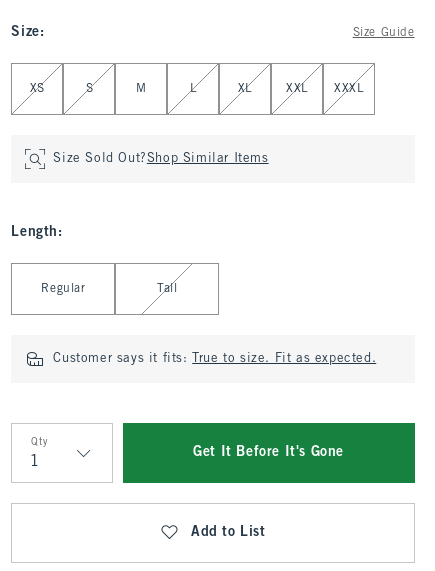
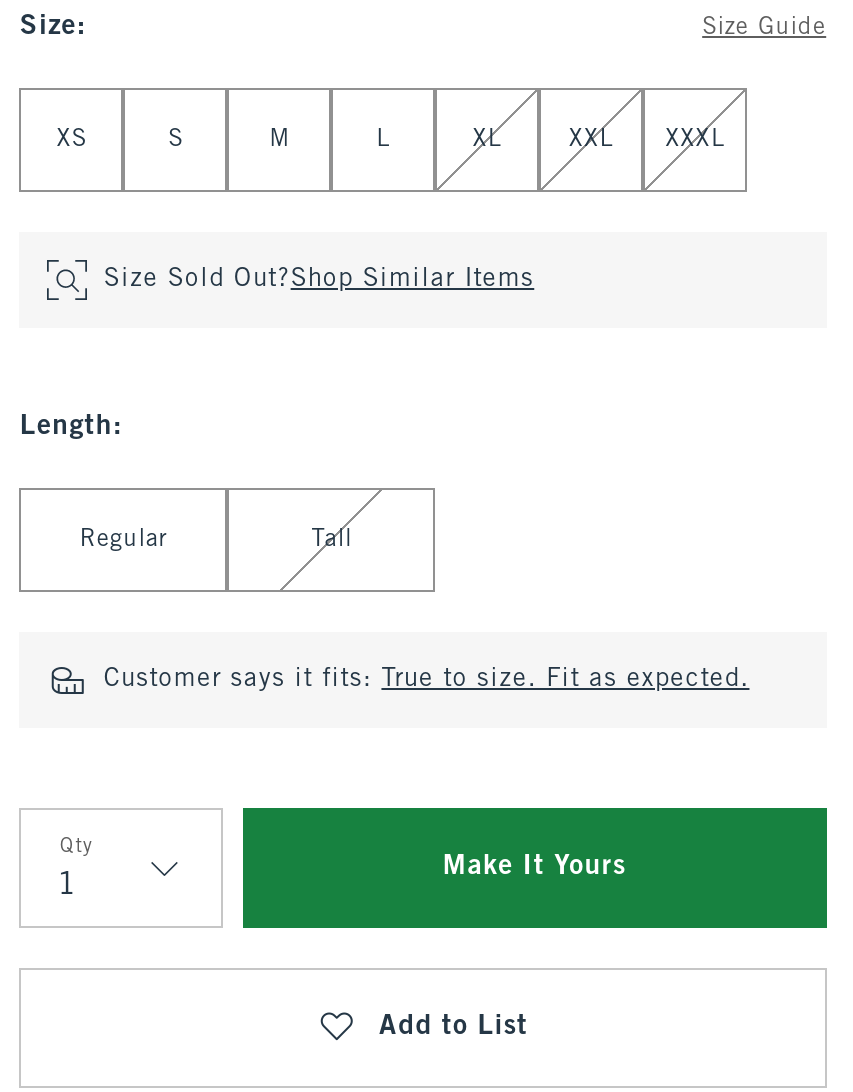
- Get It Before It's Gone
+ Make It Yours
